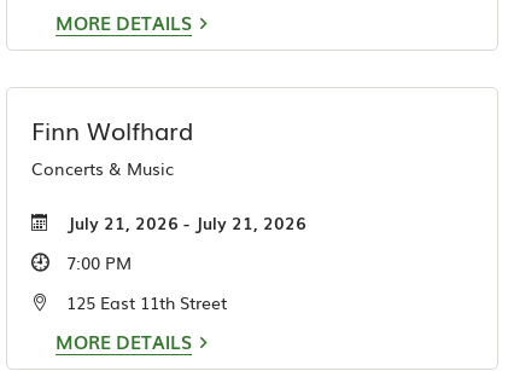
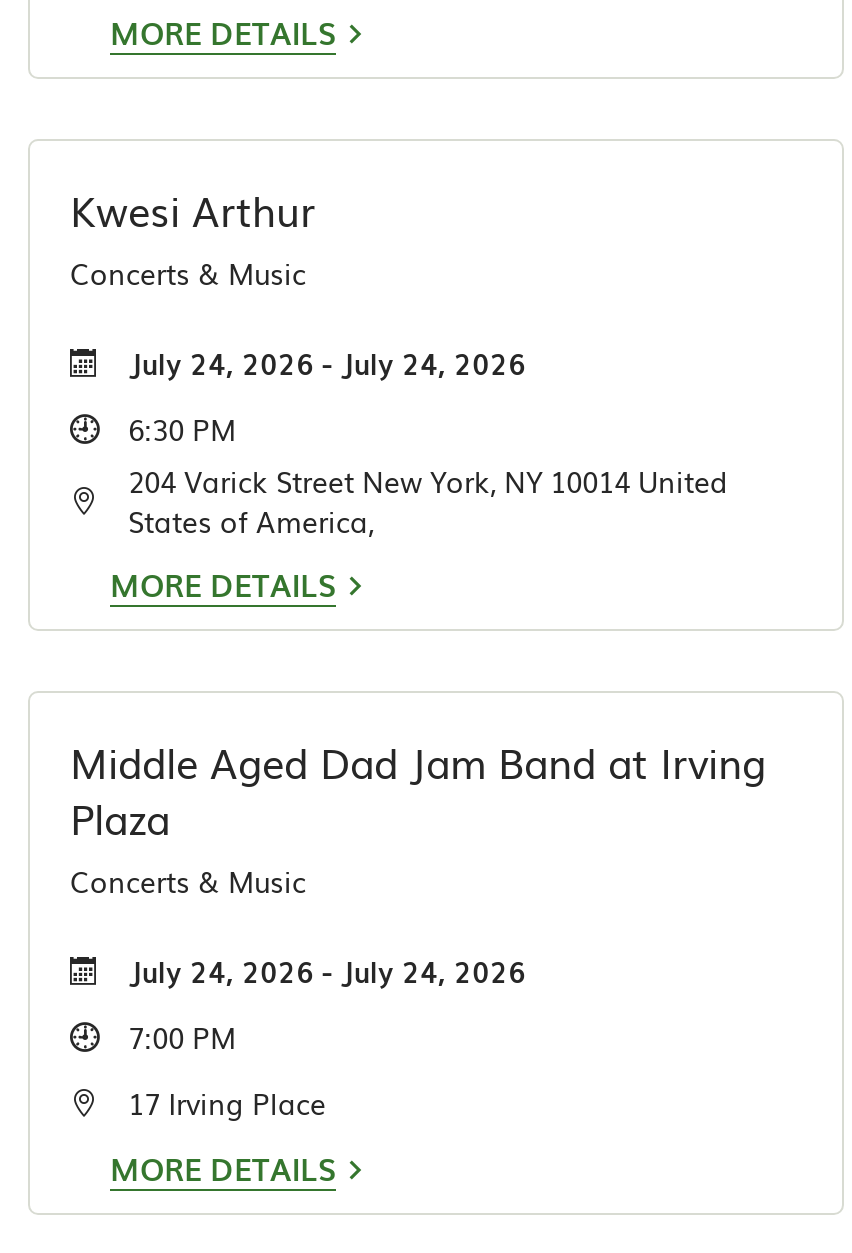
- Finn Wolfhard
+ Kwesi Arthur

- July 21, 2026 - July 21, 2026
+ July 24, 2026 - July 24, 2026
+ 6:30 PM
+ 204 Varick Street New York, NY 10014 United
+ States of America,
+ MORE DETAILS
+ Middle Aged Dad Jam Band at Irving
+ Plaza
+ Concerts & Music
+ July 24, 2026 - July 24, 2026

- 125 East 11th Street
+ 17 Irving Place
